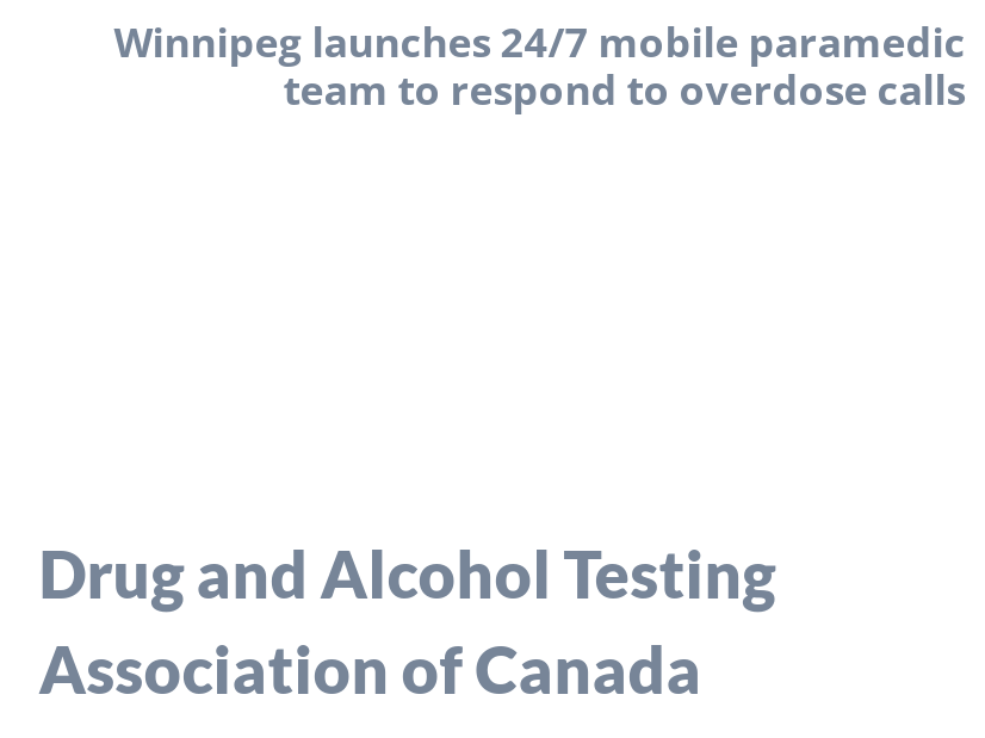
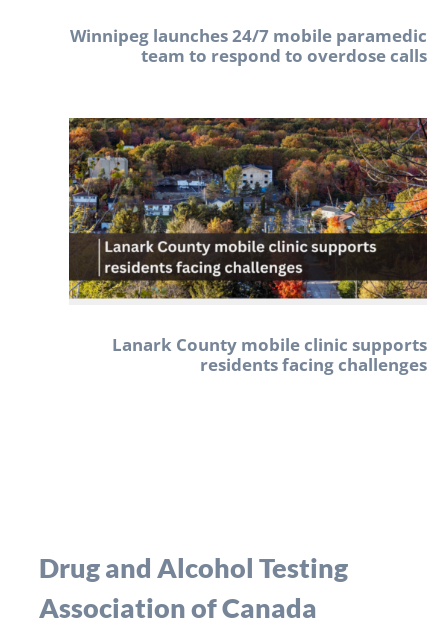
+ [image]
+ Lanark County mobile clinic supports
+ residents facing challenges
